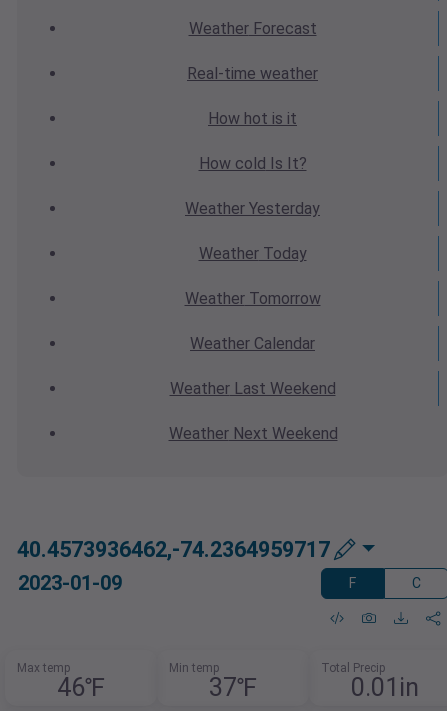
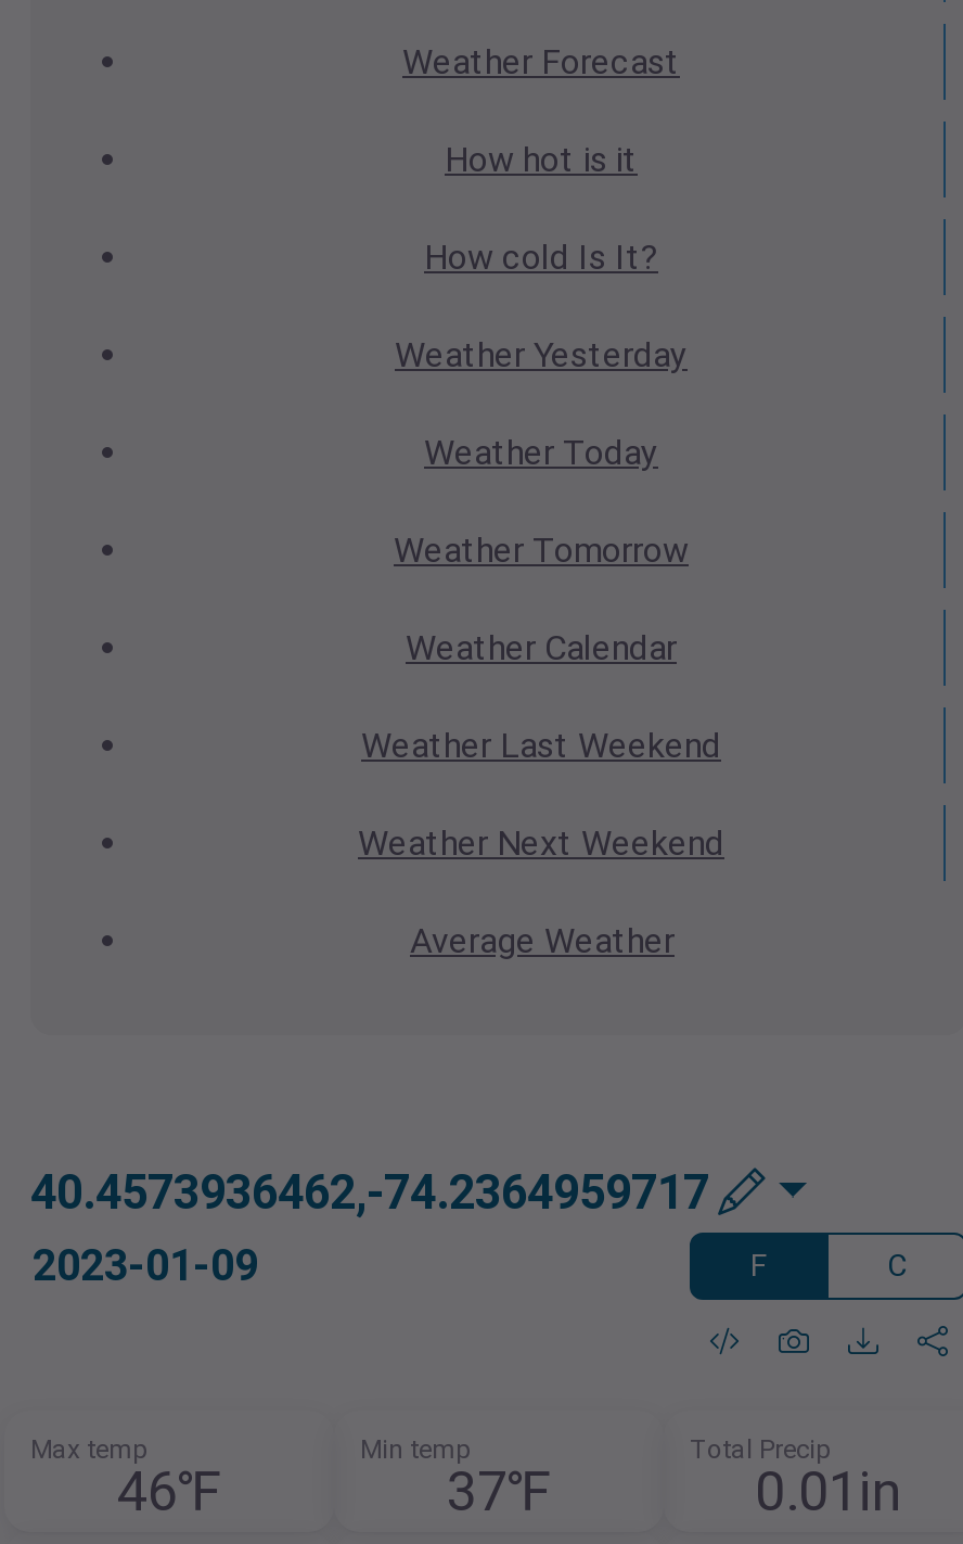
- Real-time weather

moved up: How hot is it | How cold Is It? | Weather Yesterday | Weather Today | Weather Tomorrow | Weather Calendar | Weather Last Weekend | Weather Next Weekend

+ Average Weather
